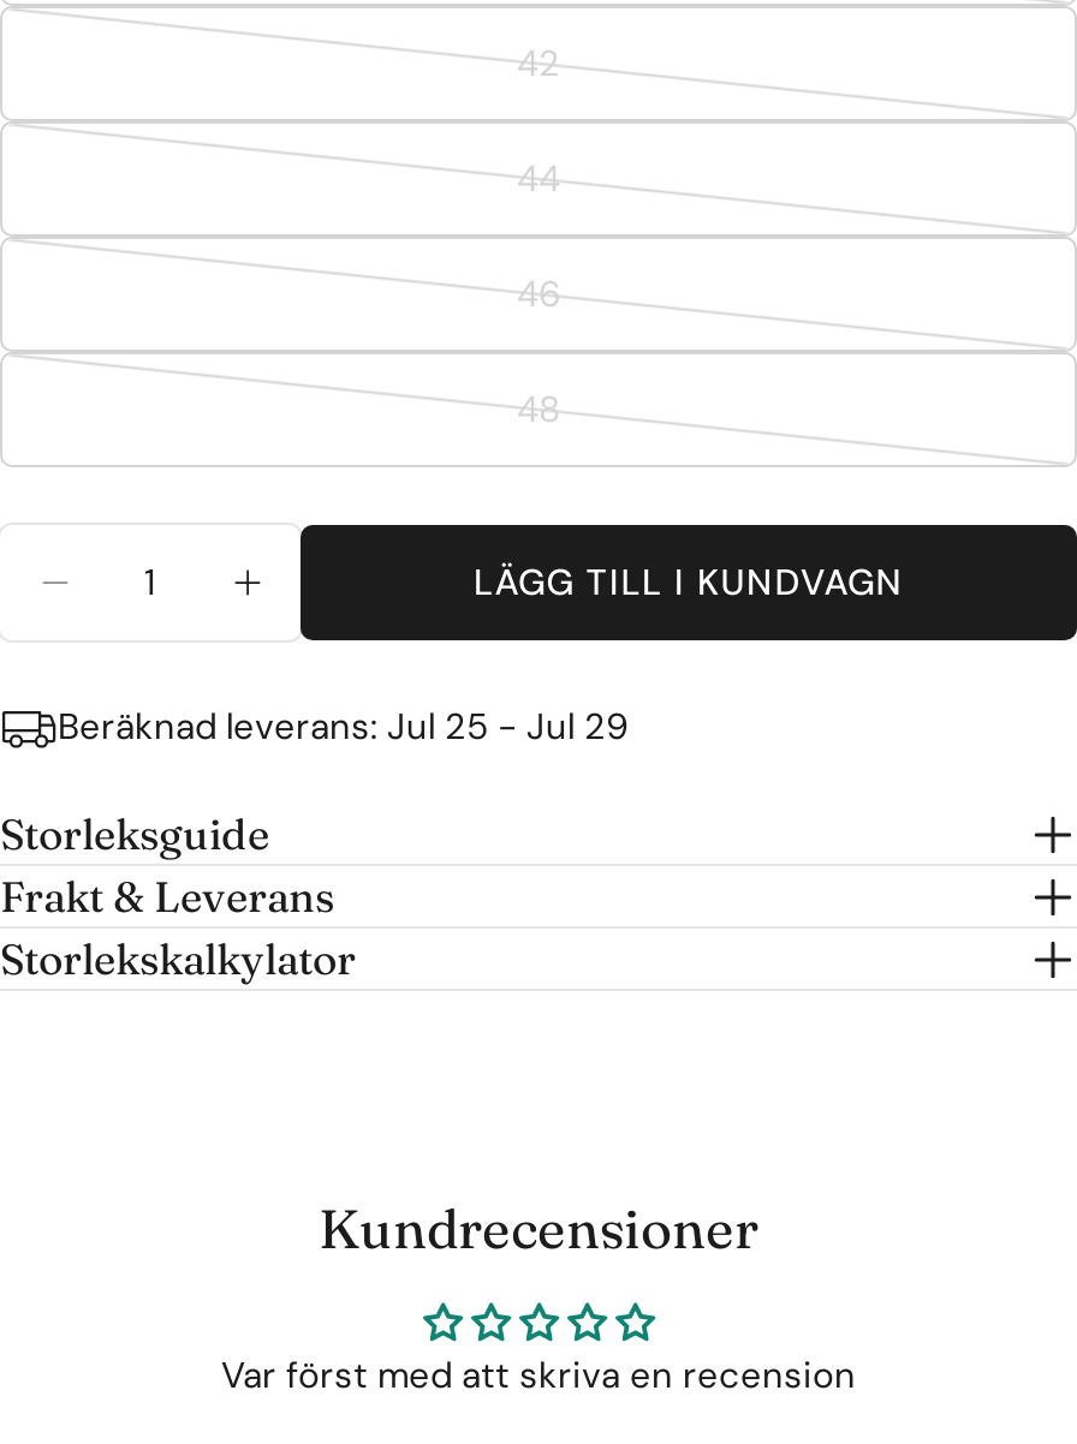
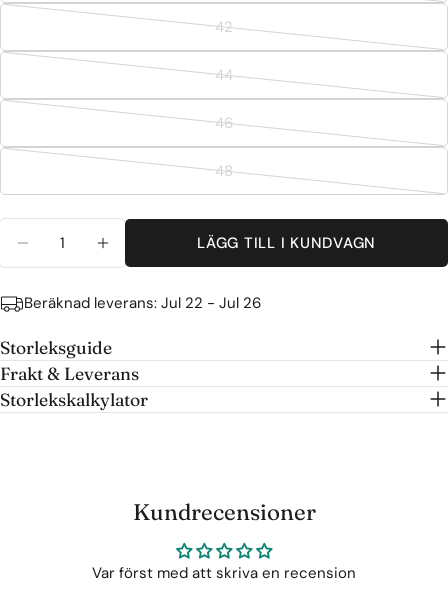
- Beräknad leverans: Jul 25 - Jul 29
+ Beräknad leverans: Jul 22 - Jul 26
